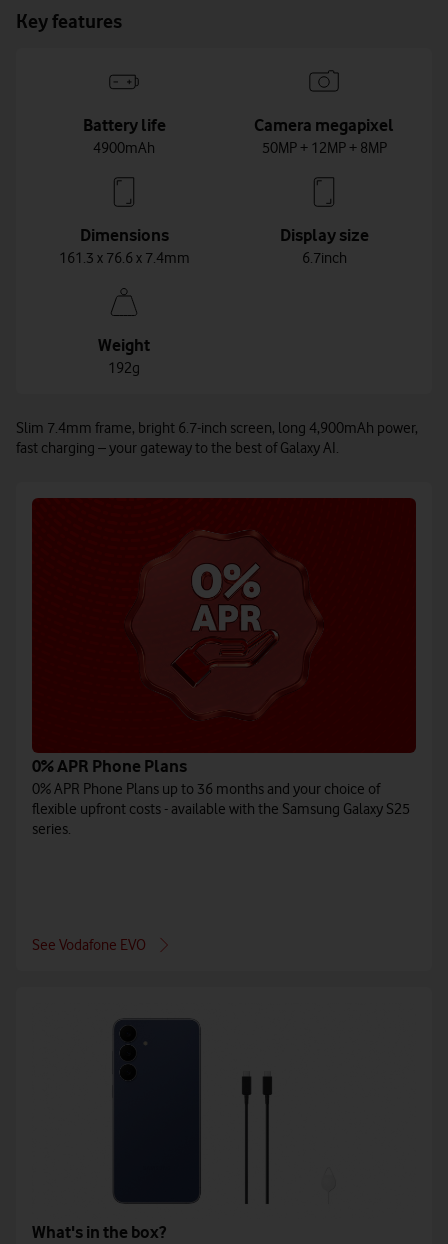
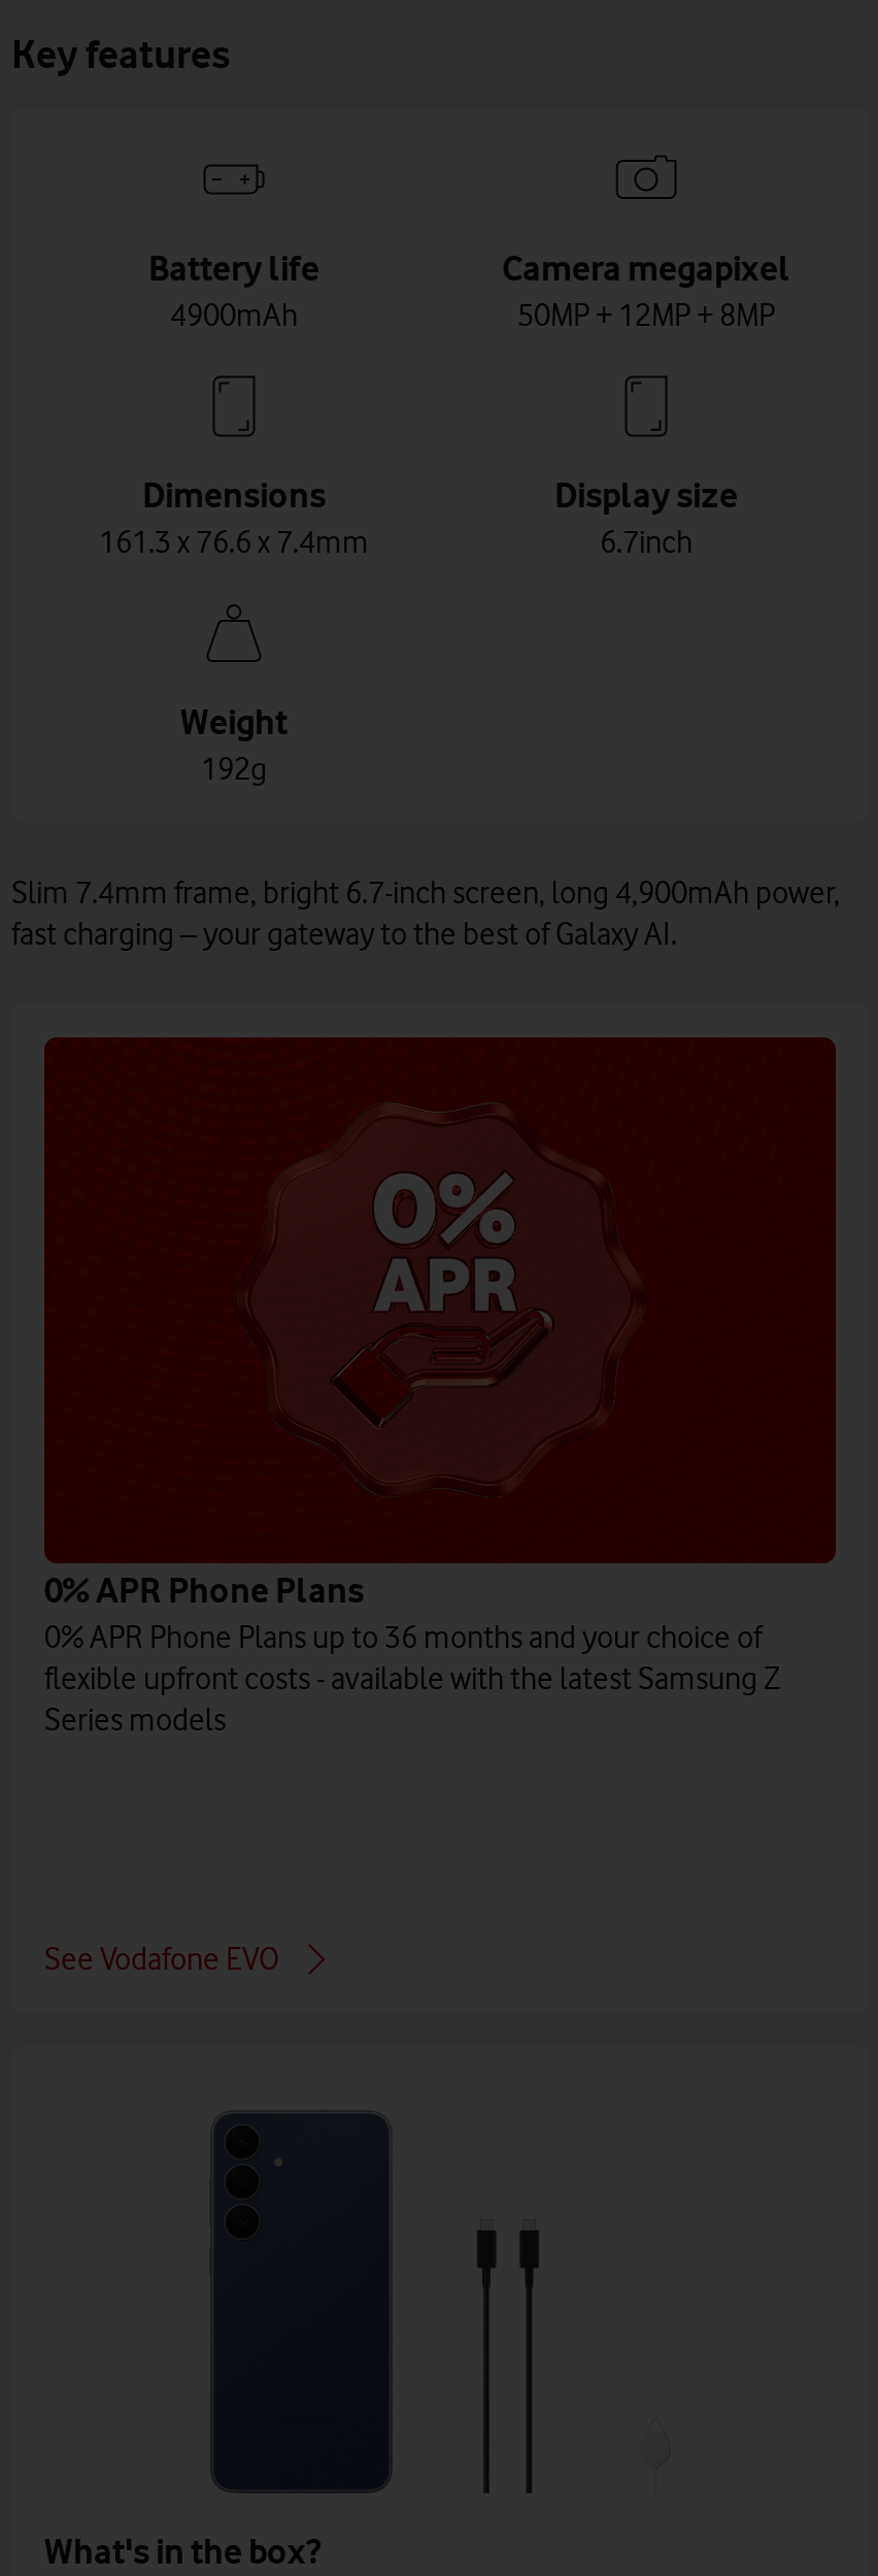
- flexible upfront costs - available with the Samsung Galaxy S25
- series.
+ flexible upfront costs - available with the latest Samsung Z
+ Series models
